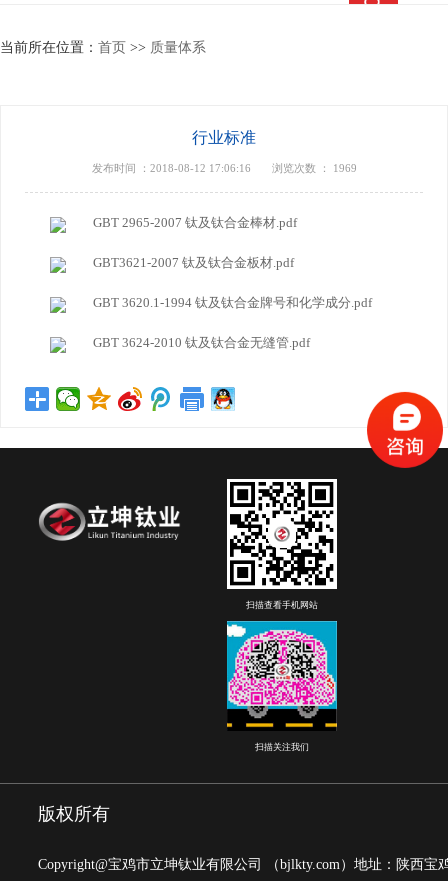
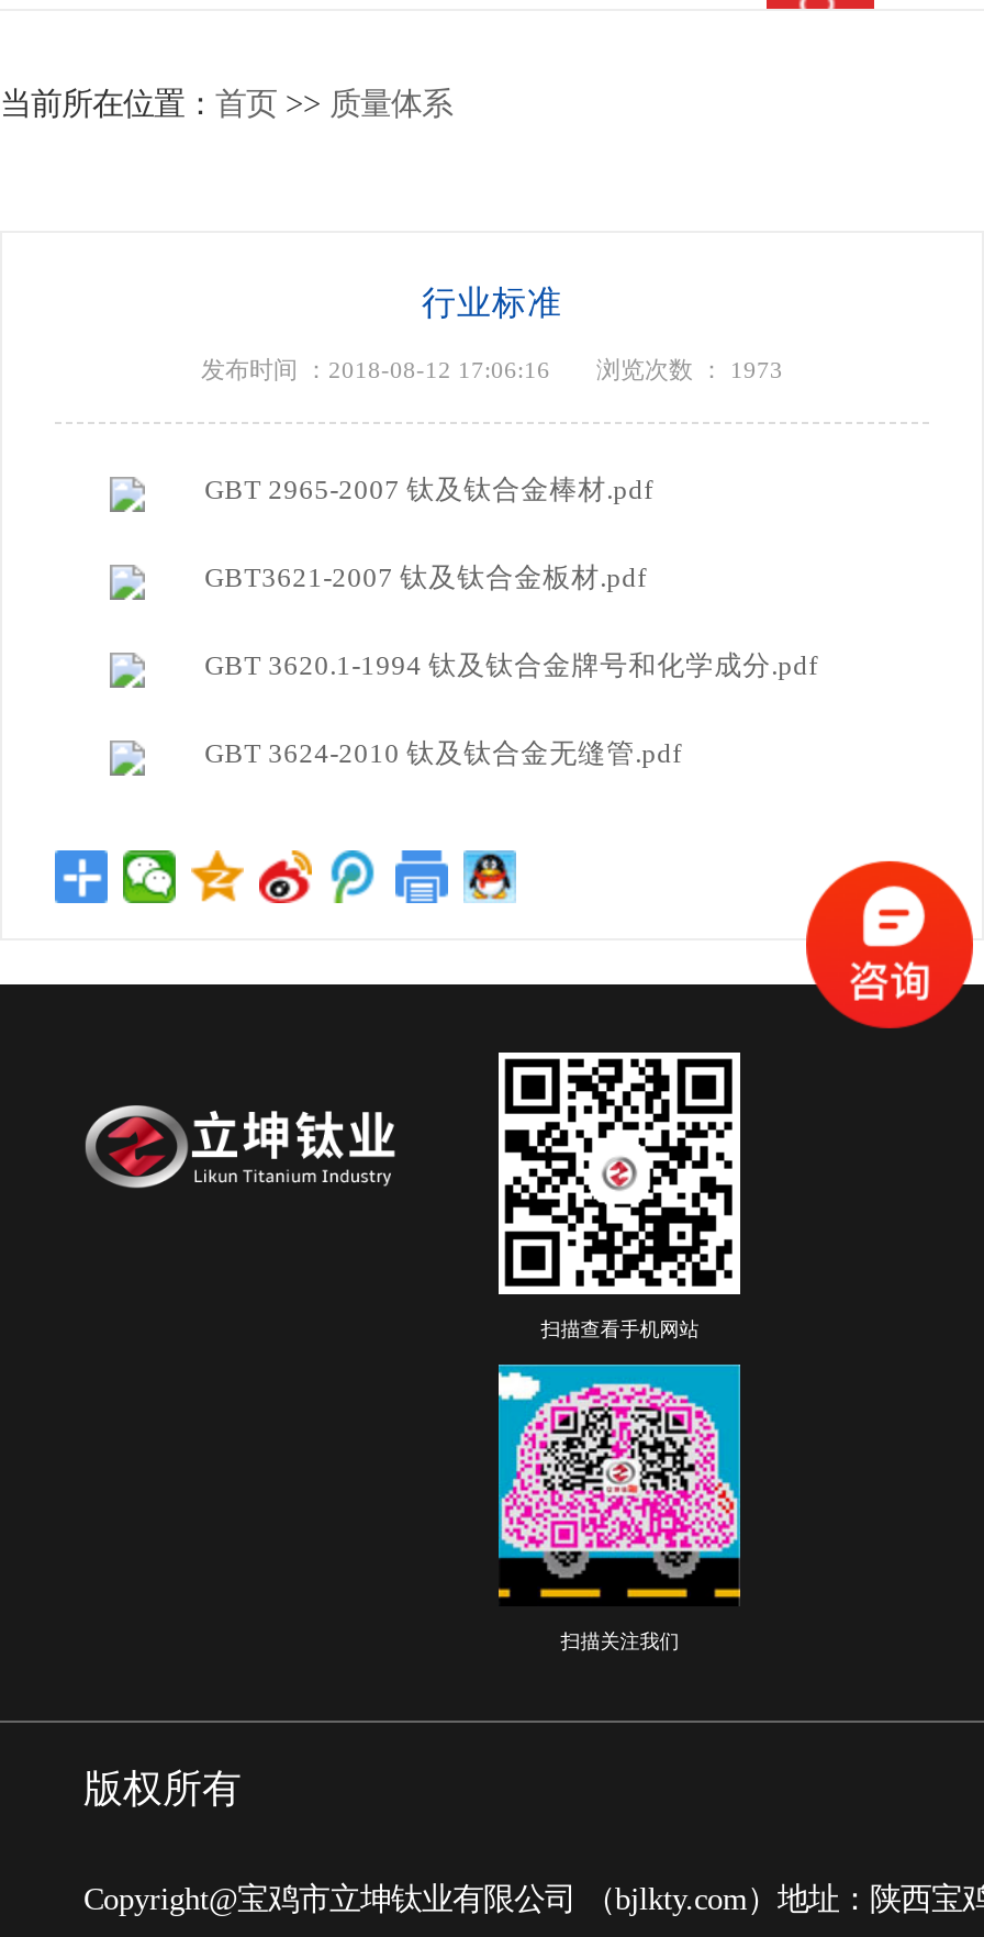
- 发布时间 ：2018-08-12 17:06:16 浏览次数 ：1969
+ 发布时间 ：2018-08-12 17:06:16 浏览次数 ：1973
